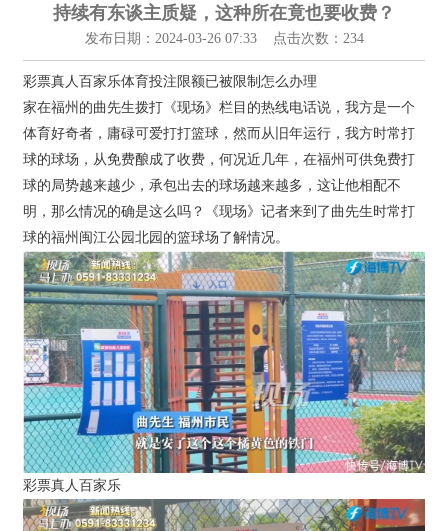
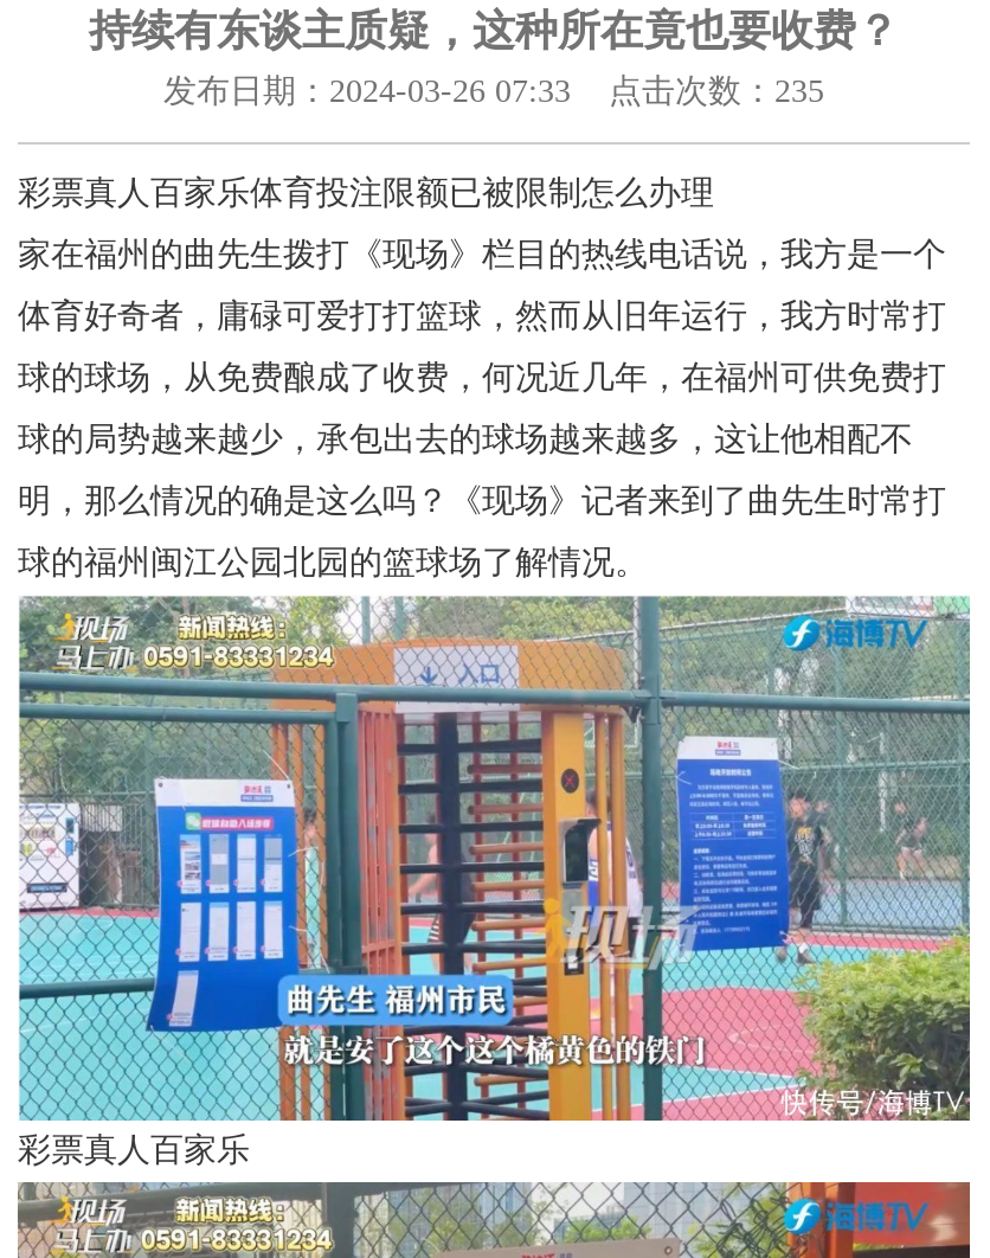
- 发布日期：2024-03-26 07:33 点击次数：234
+ 发布日期：2024-03-26 07:33 点击次数：235
